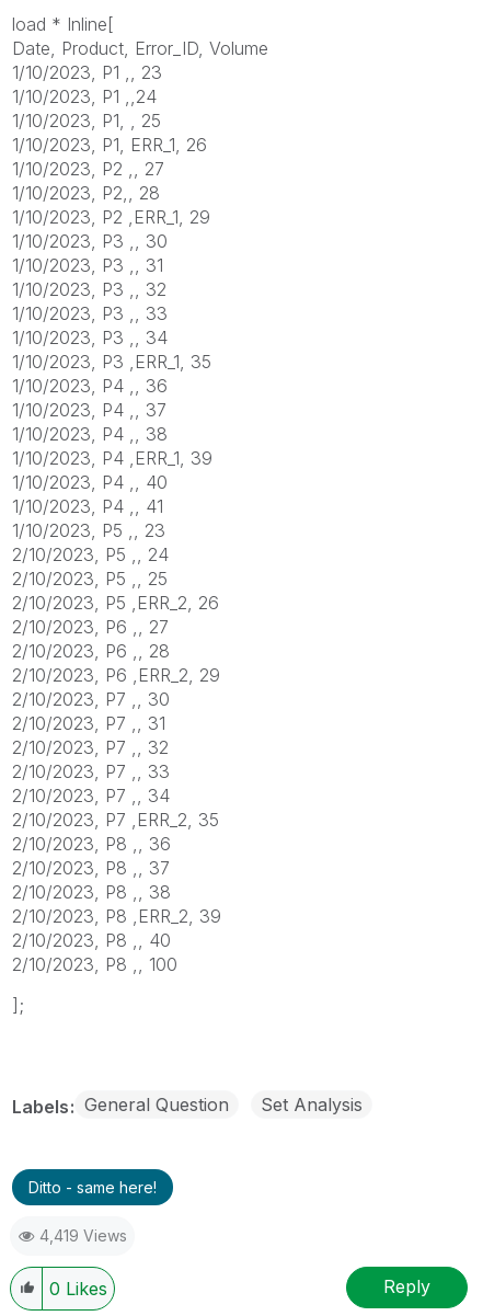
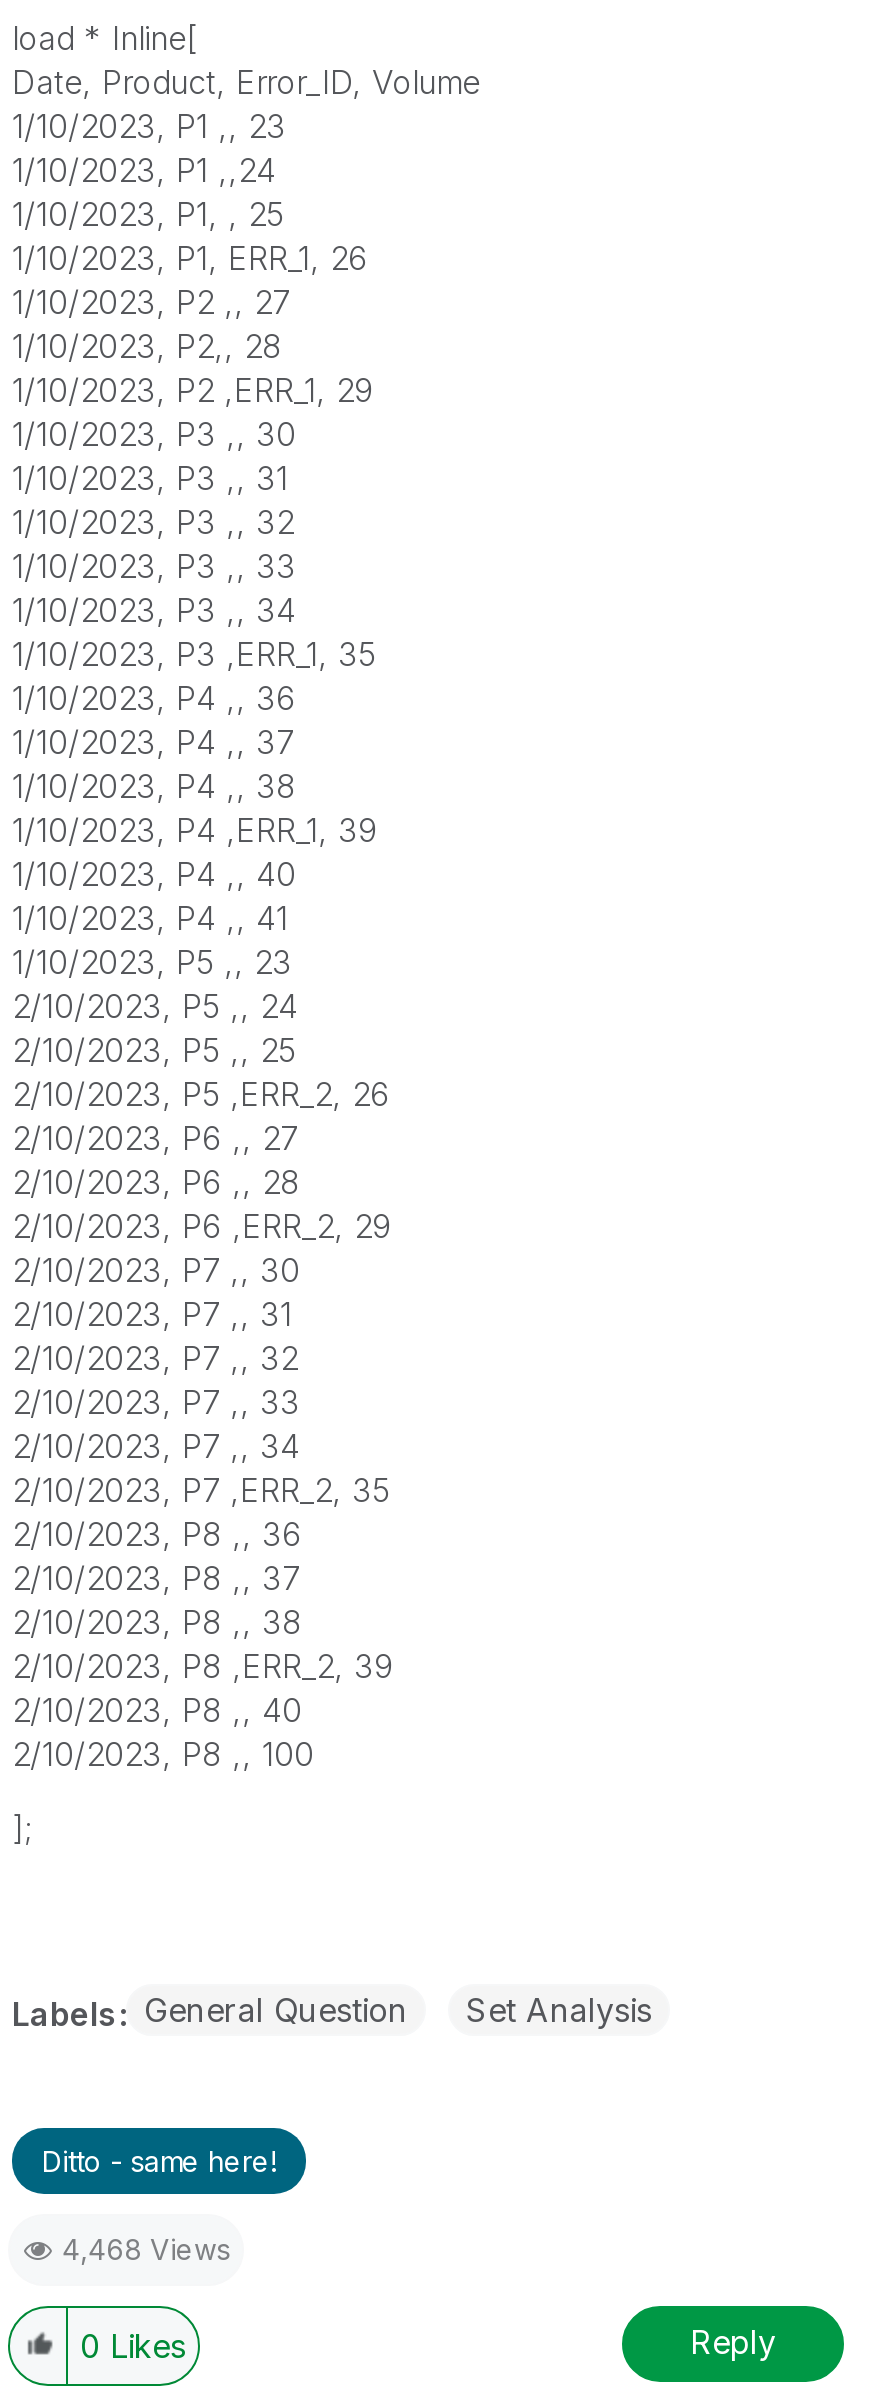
- 4,419 Views
+ 4,468 Views
